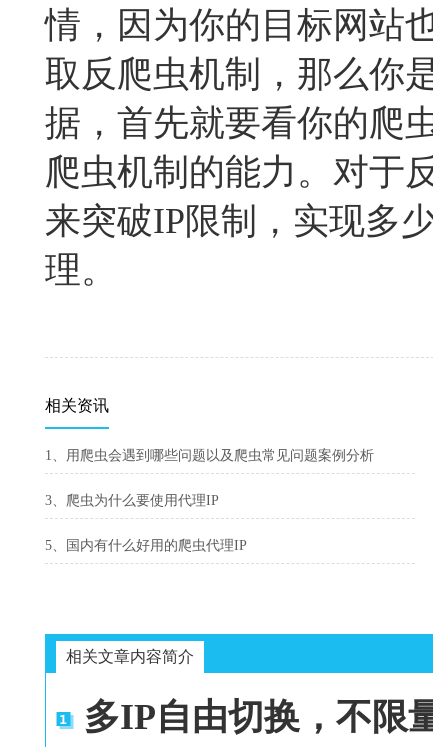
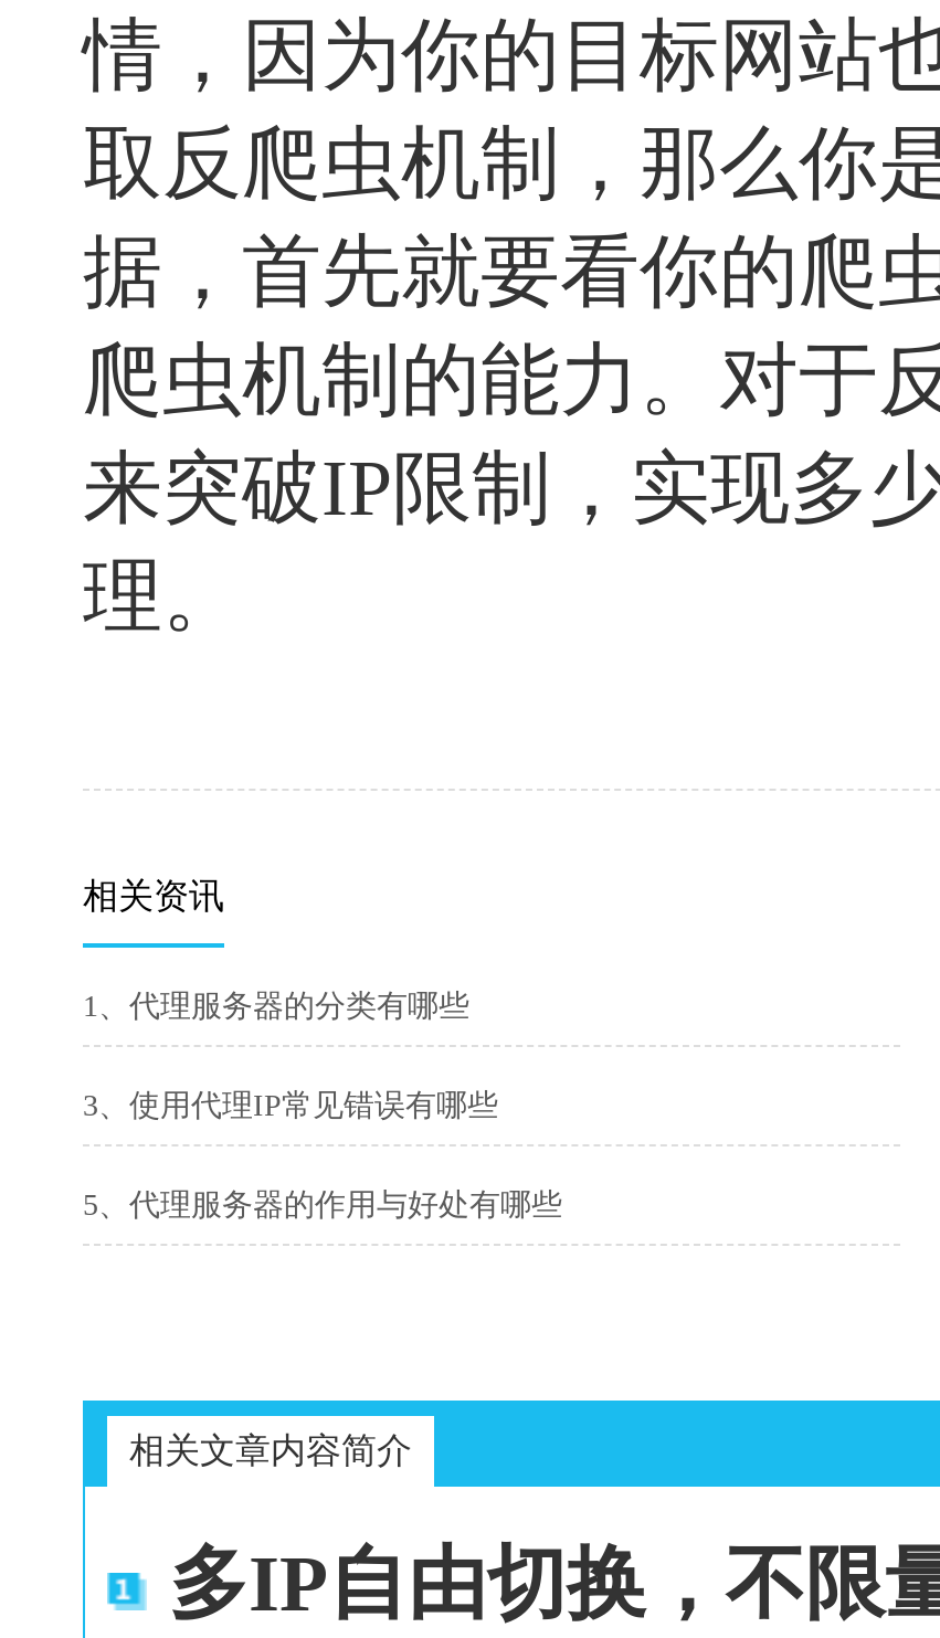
- 1、用爬虫会遇到哪些问题以及爬虫常见问题案例分析
+ 1、代理服务器的分类有哪些

- 3、爬虫为什么要使用代理IP
+ 3、使用代理IP常见错误有哪些

- 5、国内有什么好用的爬虫代理IP
+ 5、代理服务器的作用与好处有哪些
